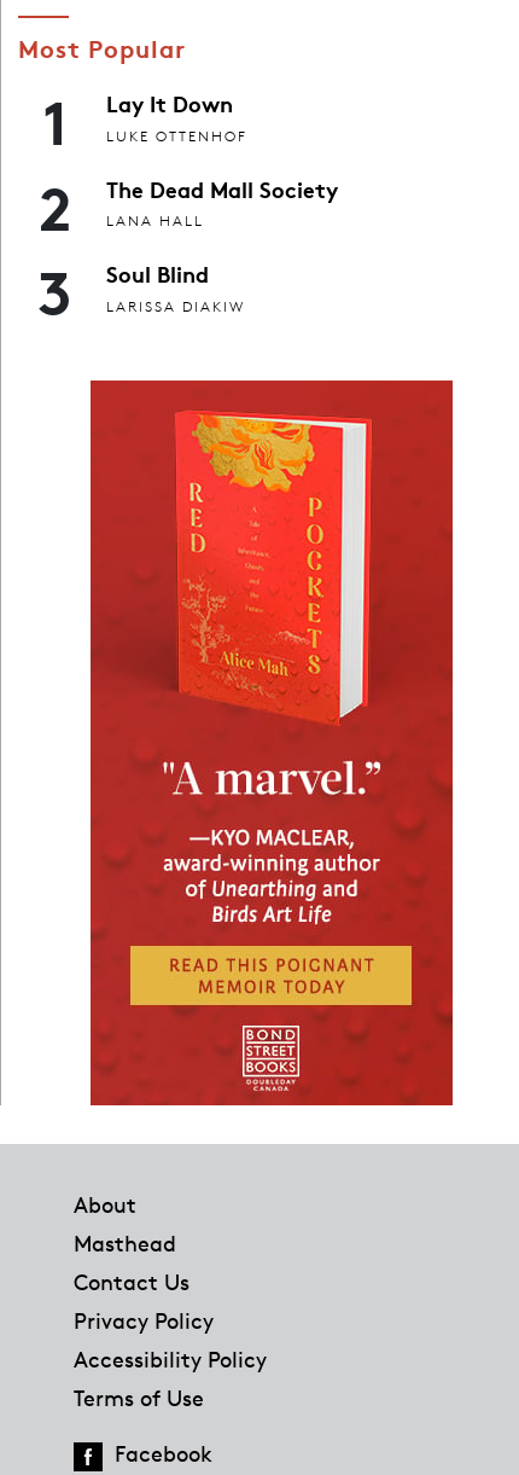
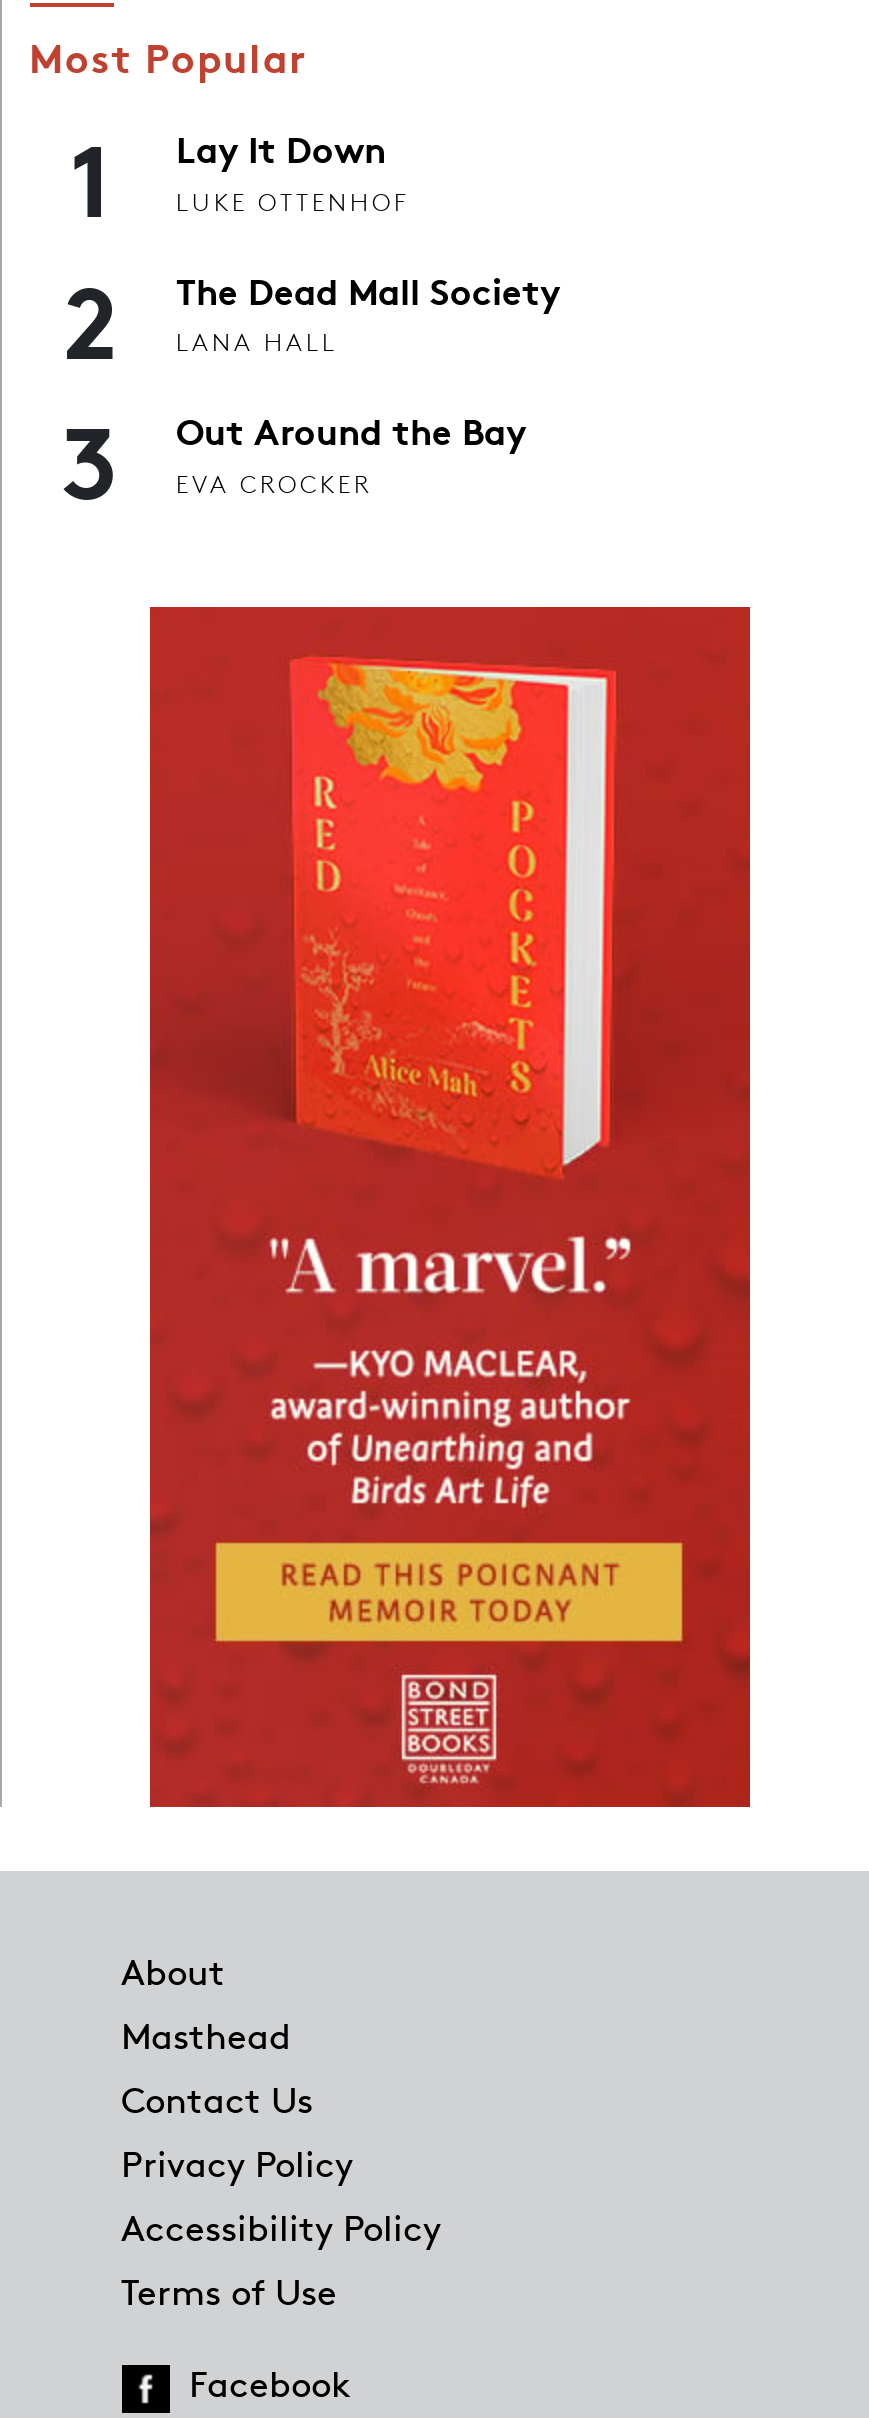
- Soul Blind
- LARISSA DIAKIW
+ Out Around the Bay
+ EVA CROCKER
